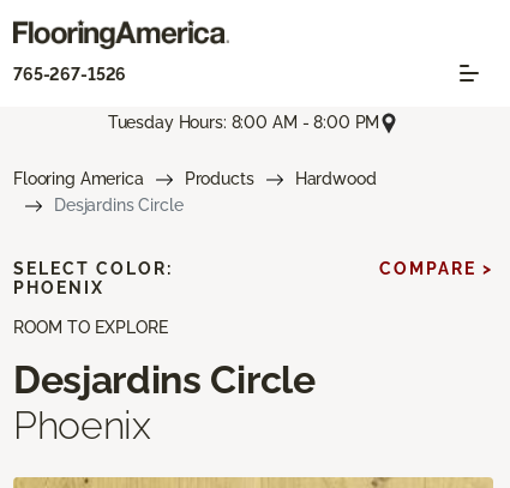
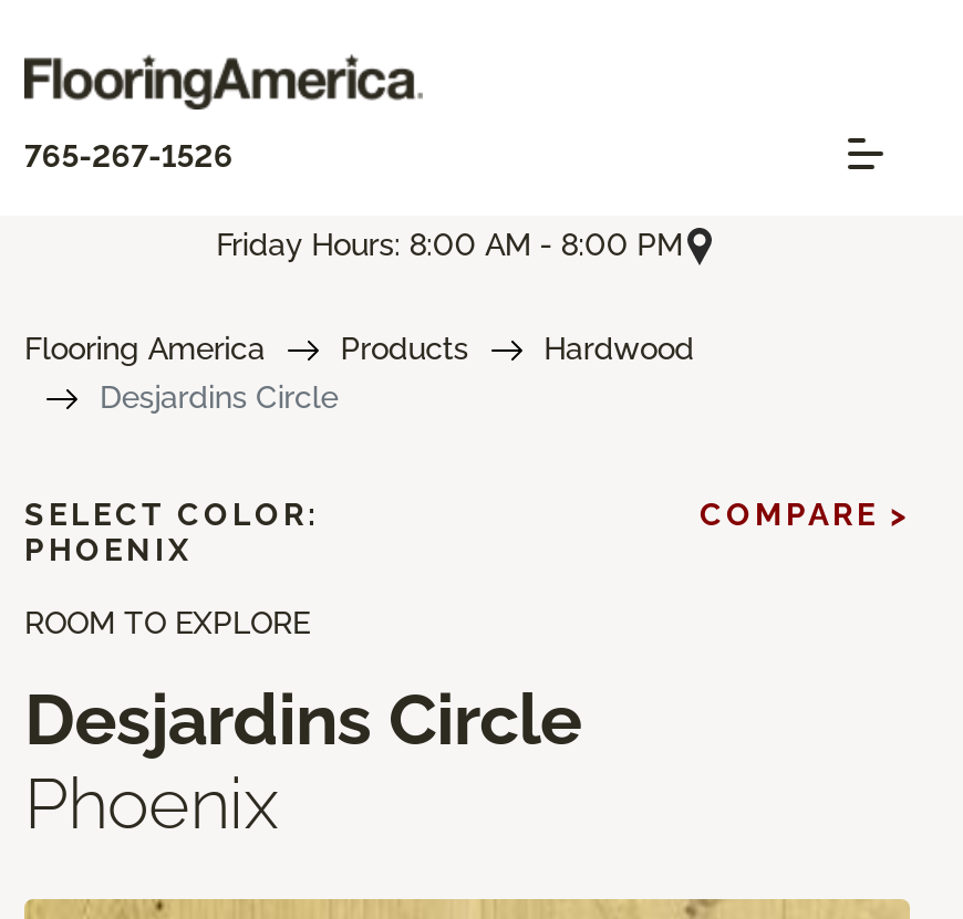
- Tuesday Hours: 8:00 AM - 8:00 PM
+ Friday Hours: 8:00 AM - 8:00 PM
